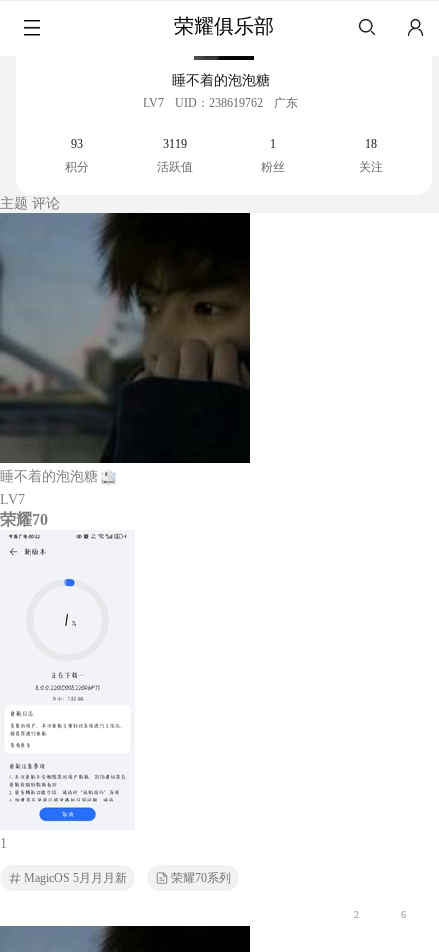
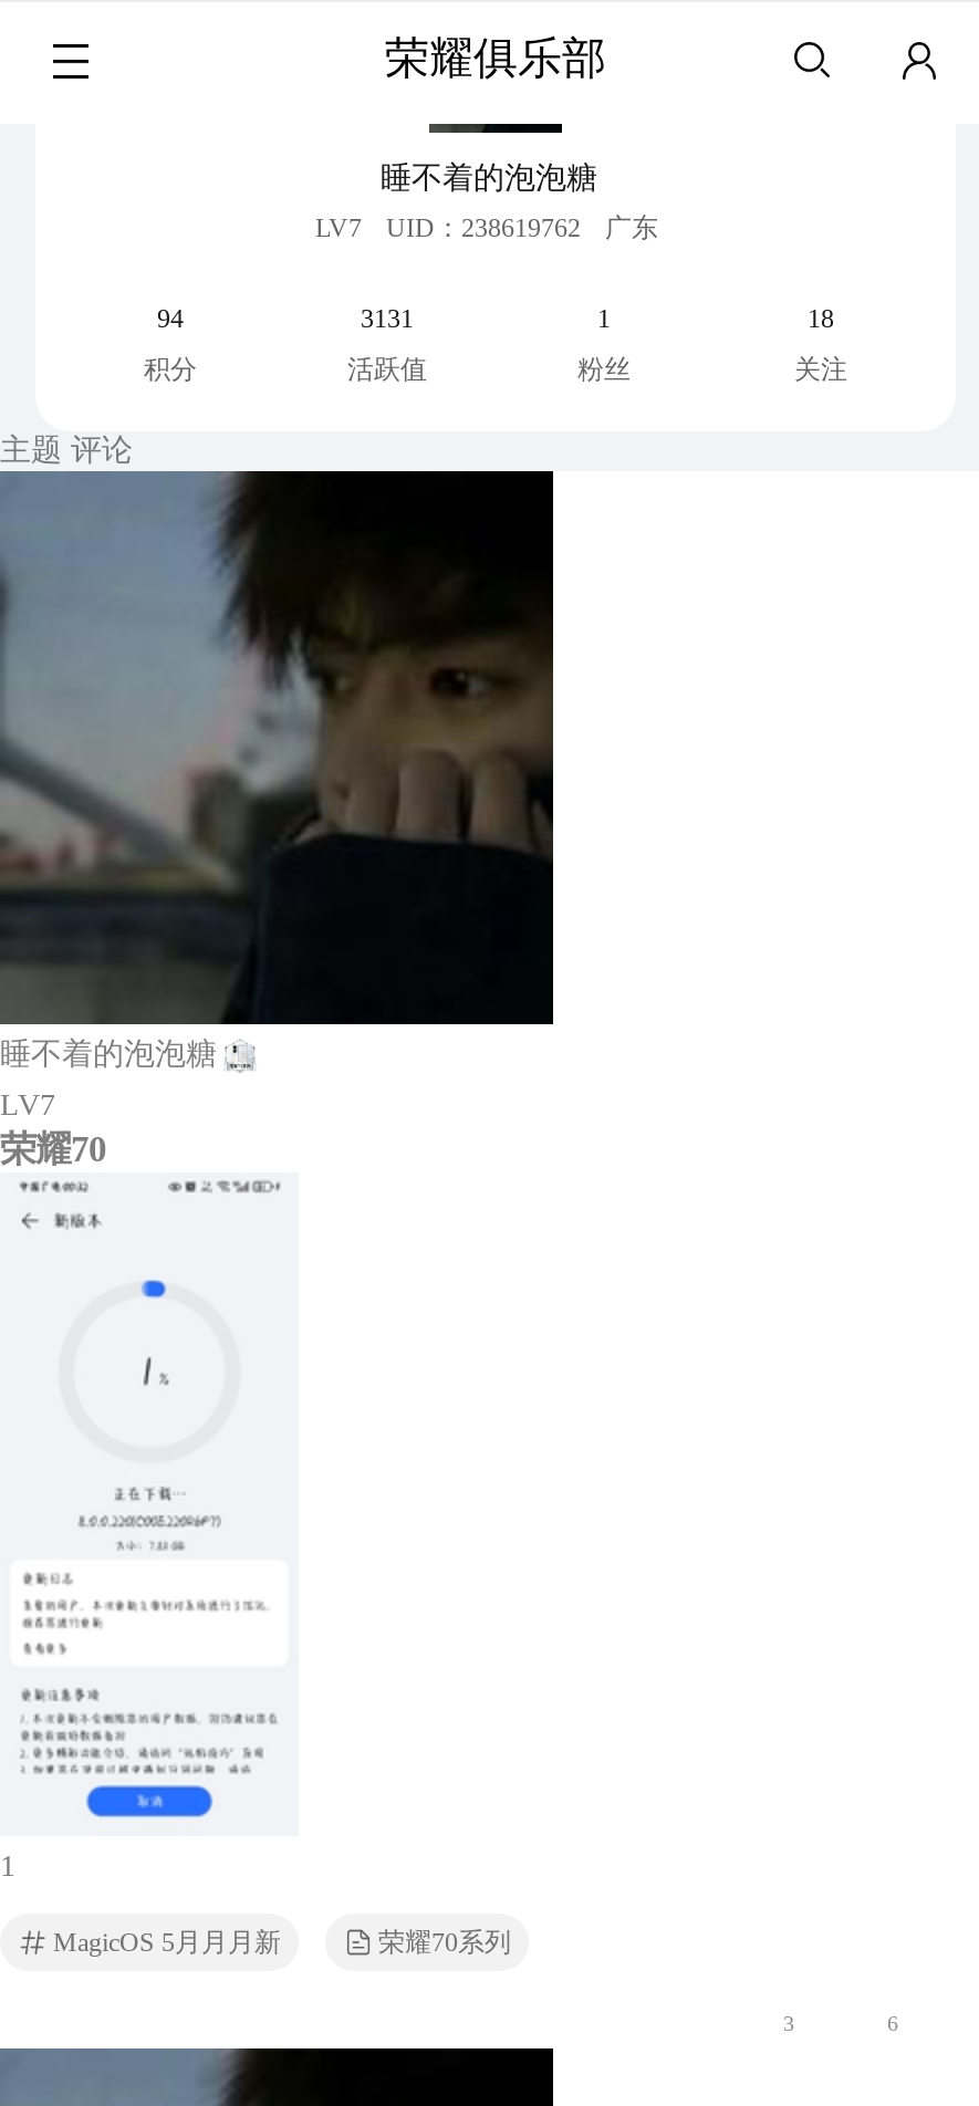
- 93
+ 94

- 3119
+ 3131

- 2
+ 3
